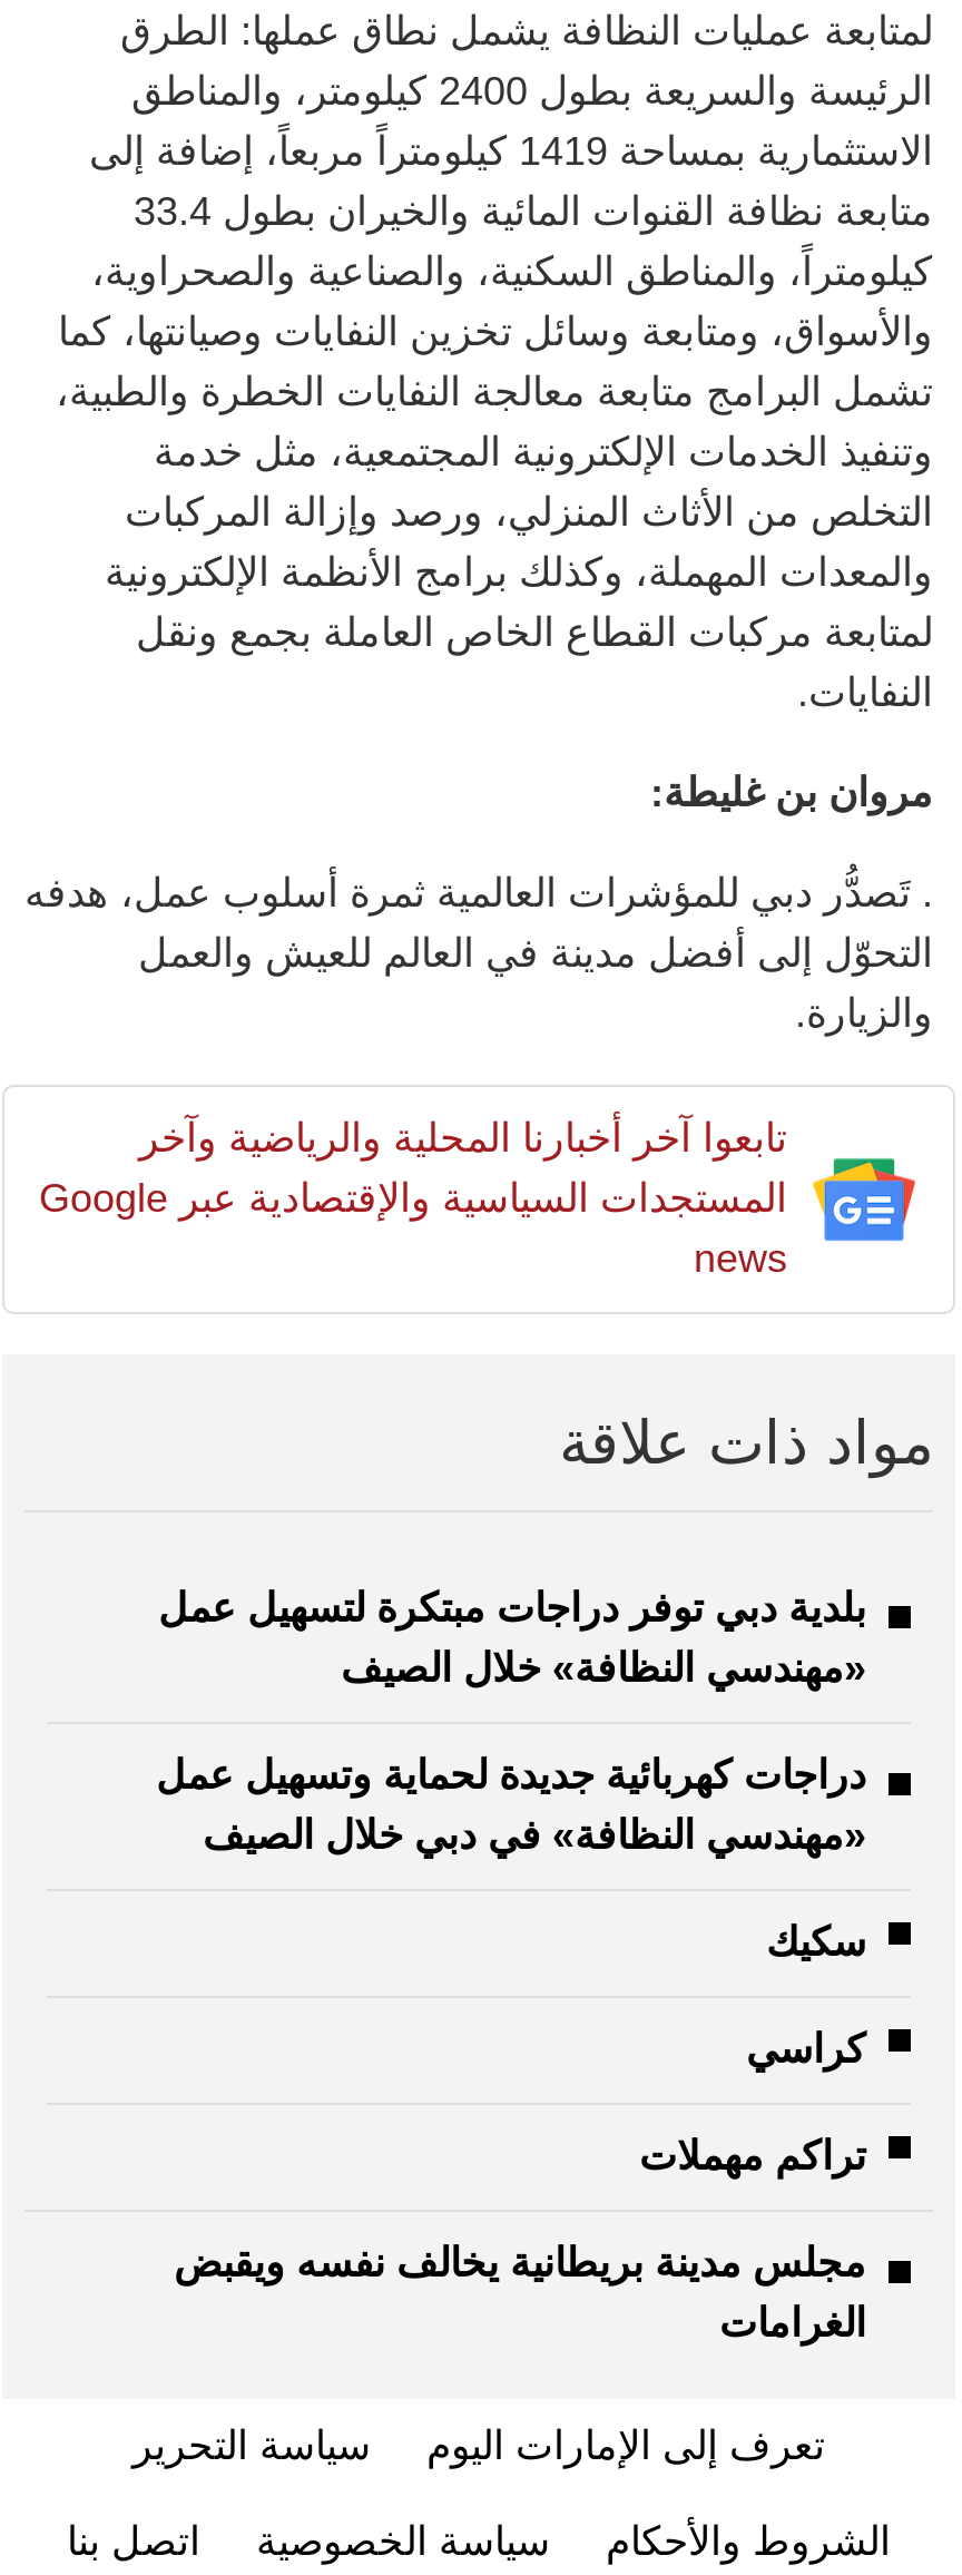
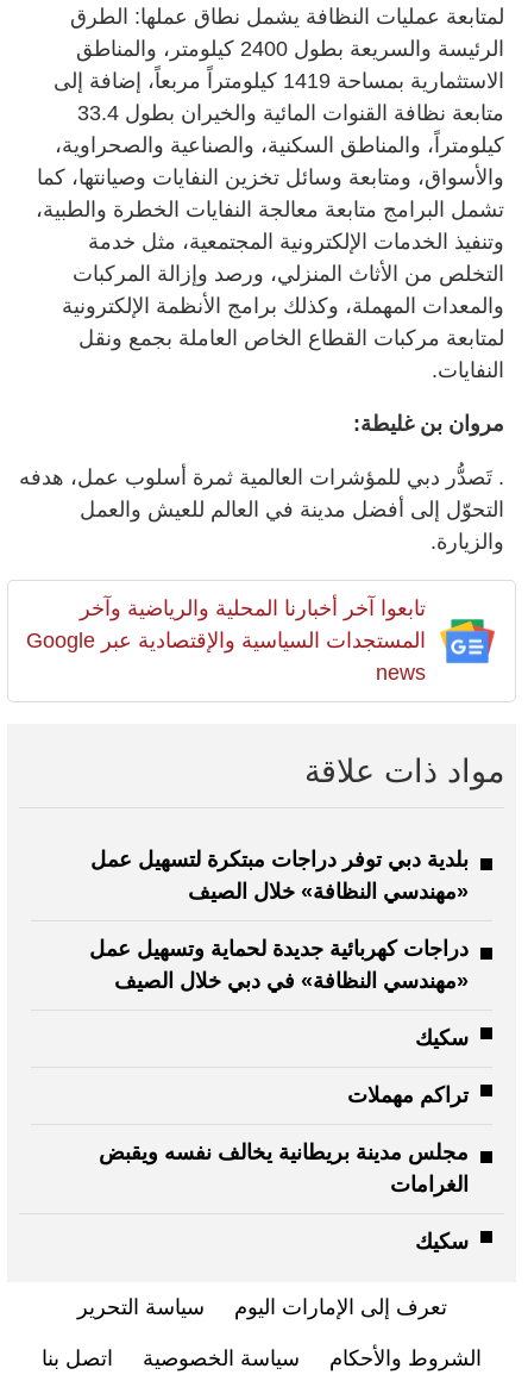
- كراسي

moved up: تراكم مهملات | الغرامات

+ سكيك
